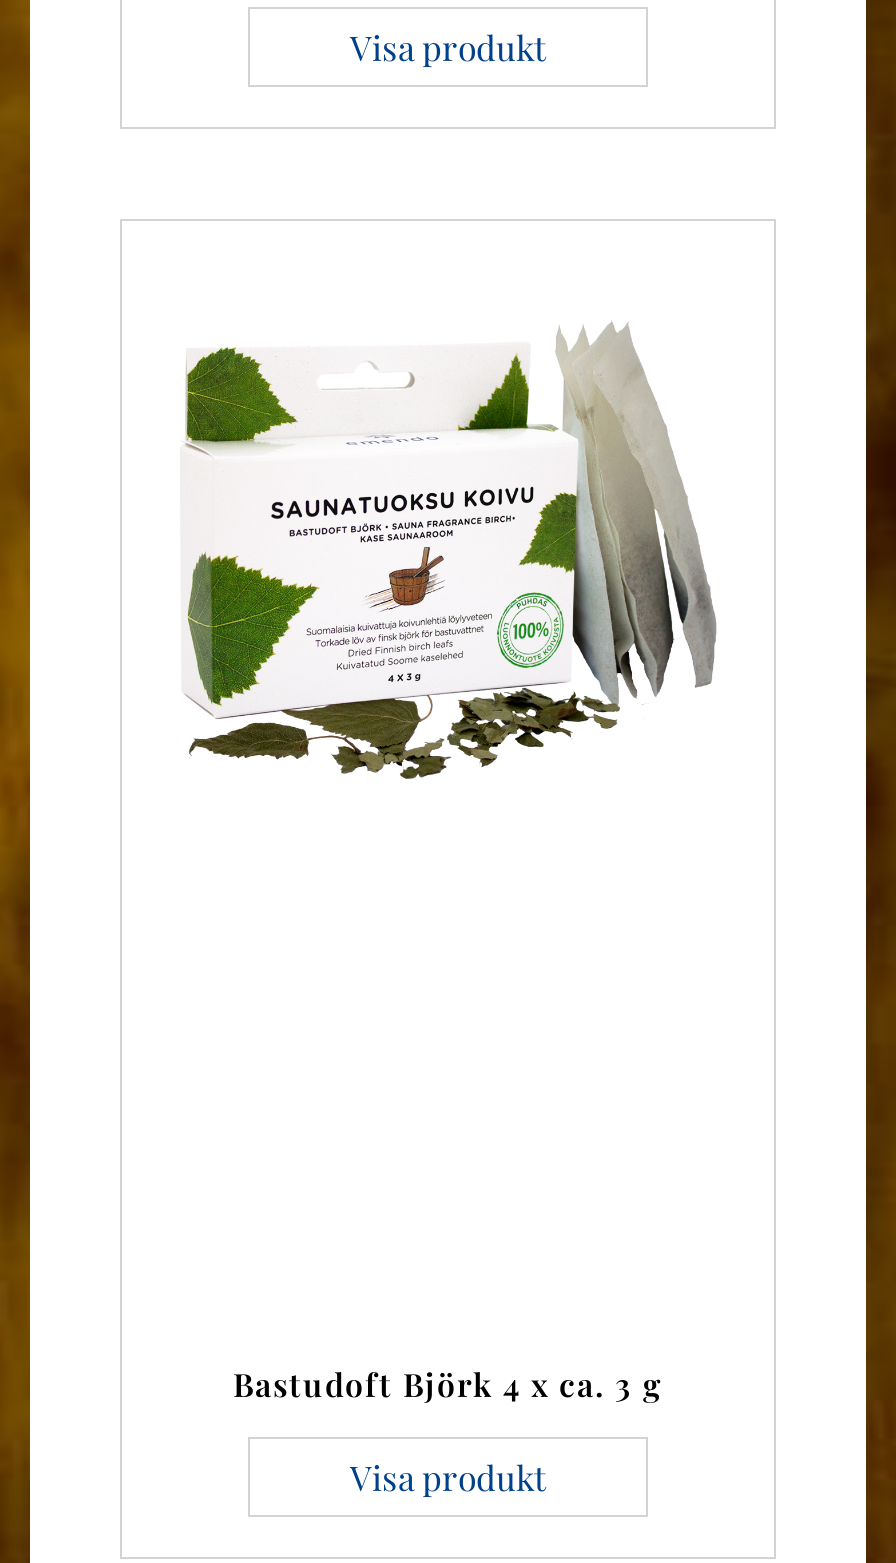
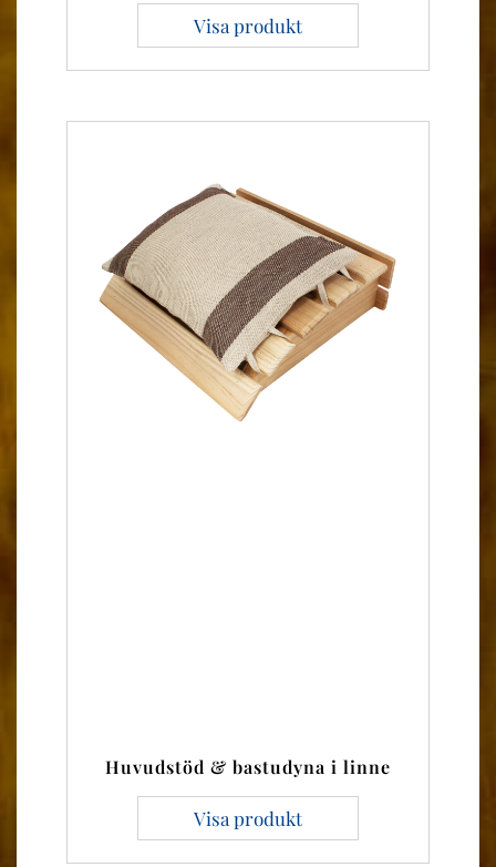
- [image]
+ [image]

- Bastudoft Björk 4 x ca. 3 g
+ Huvudstöd & bastudyna i linne
